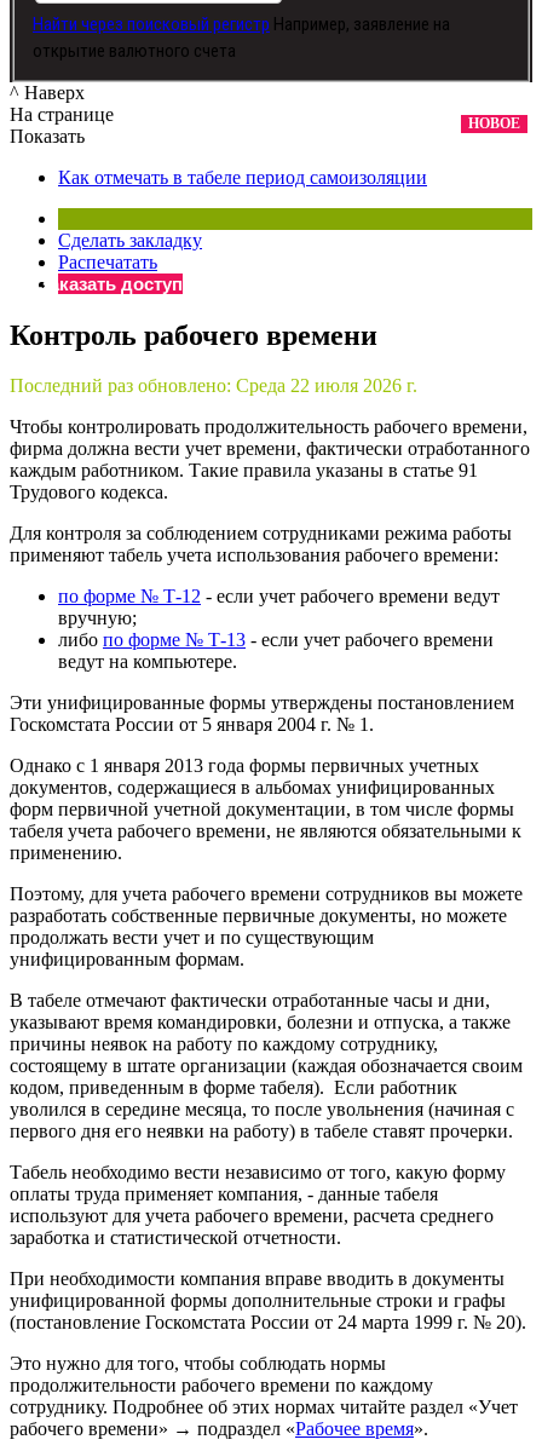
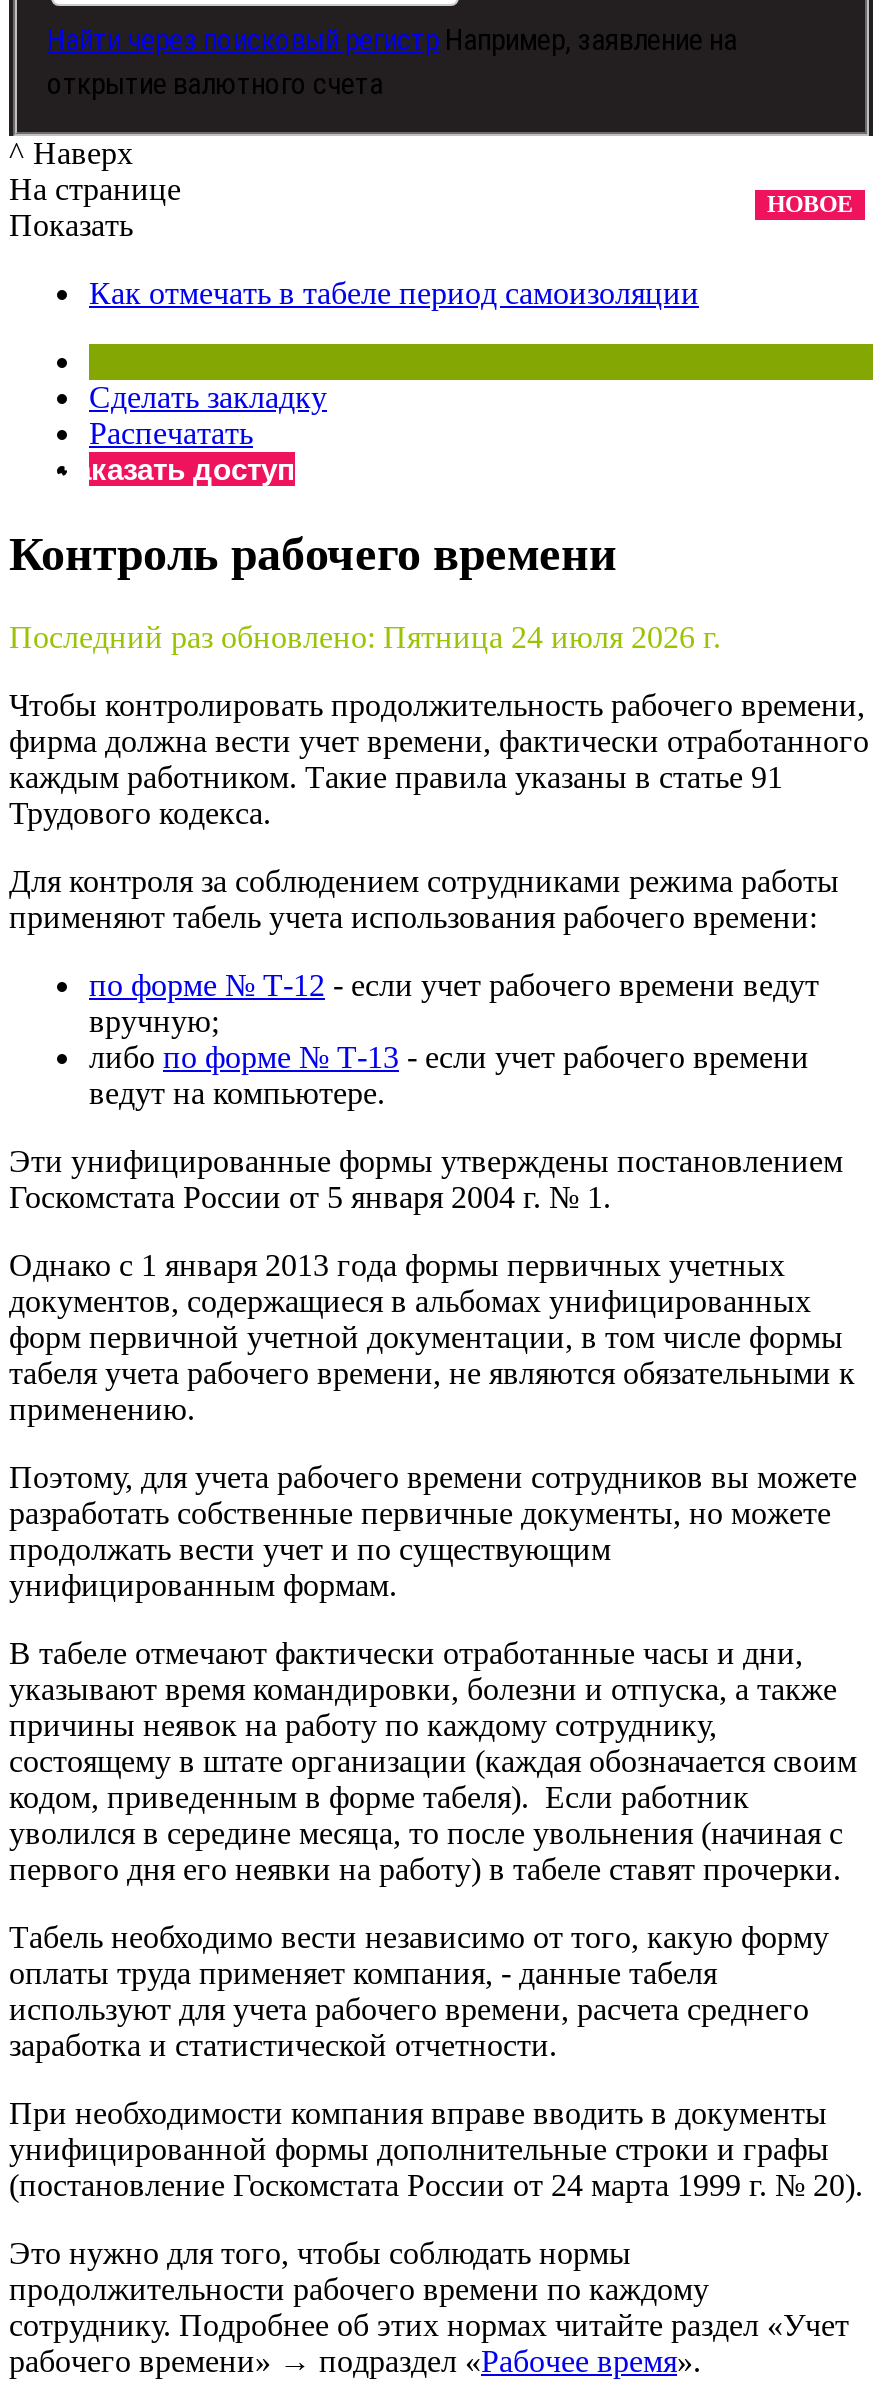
- Последний раз обновлено: Среда 22 июля 2026 г.
+ Последний раз обновлено: Пятница 24 июля 2026 г.
